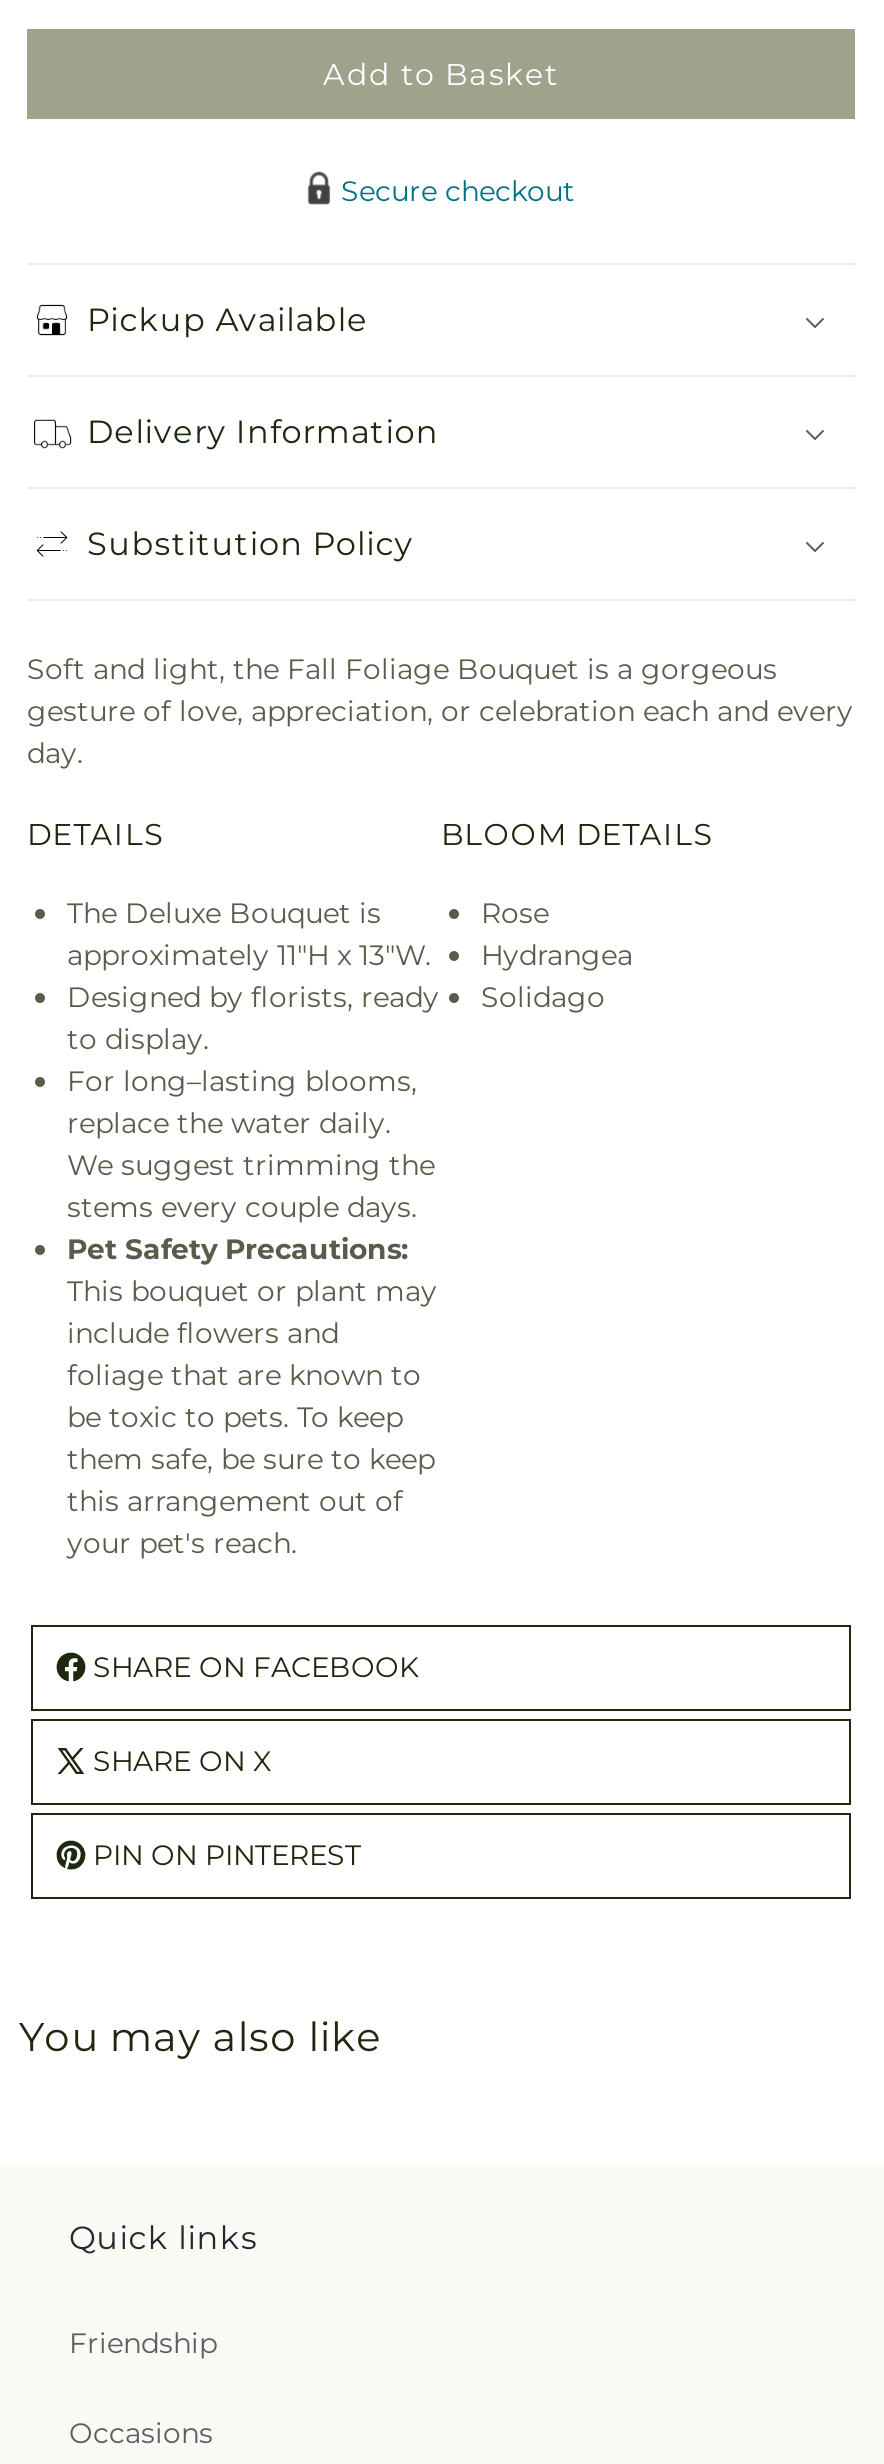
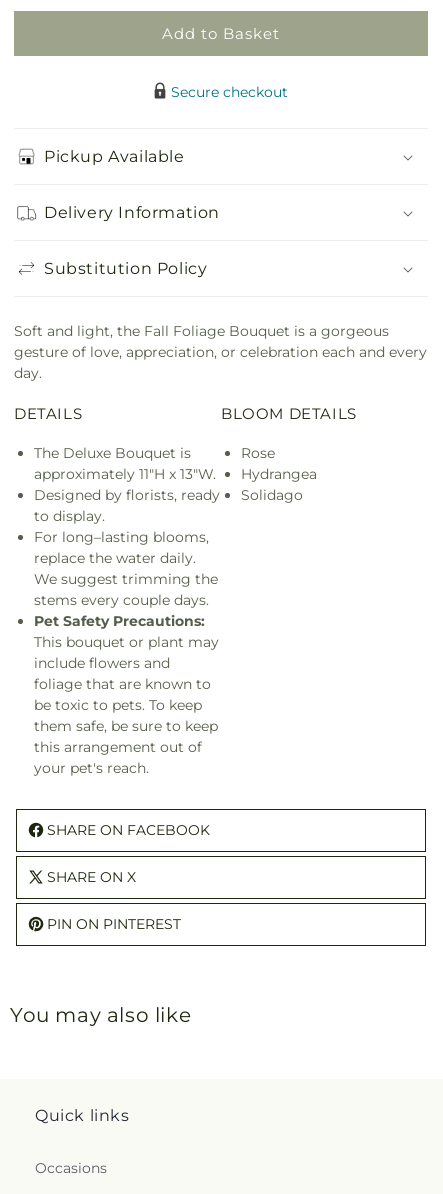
- Friendship
